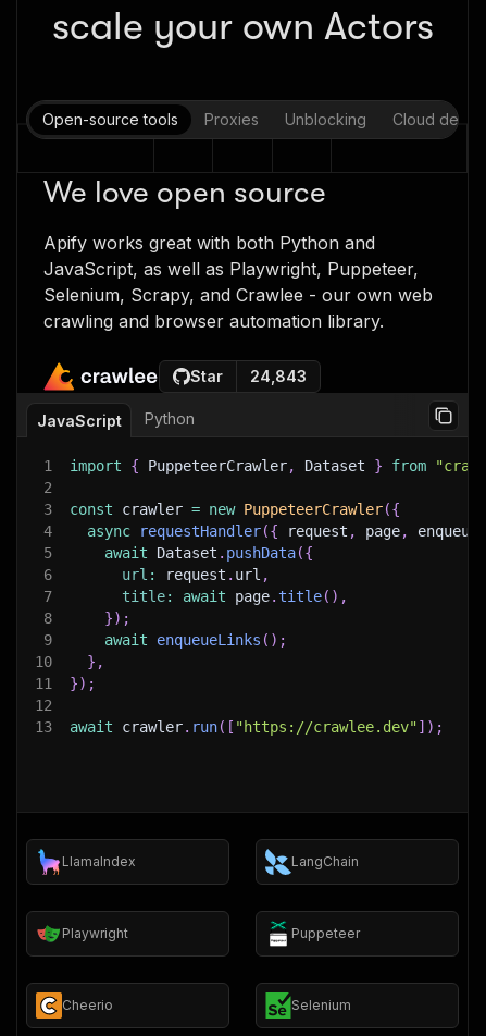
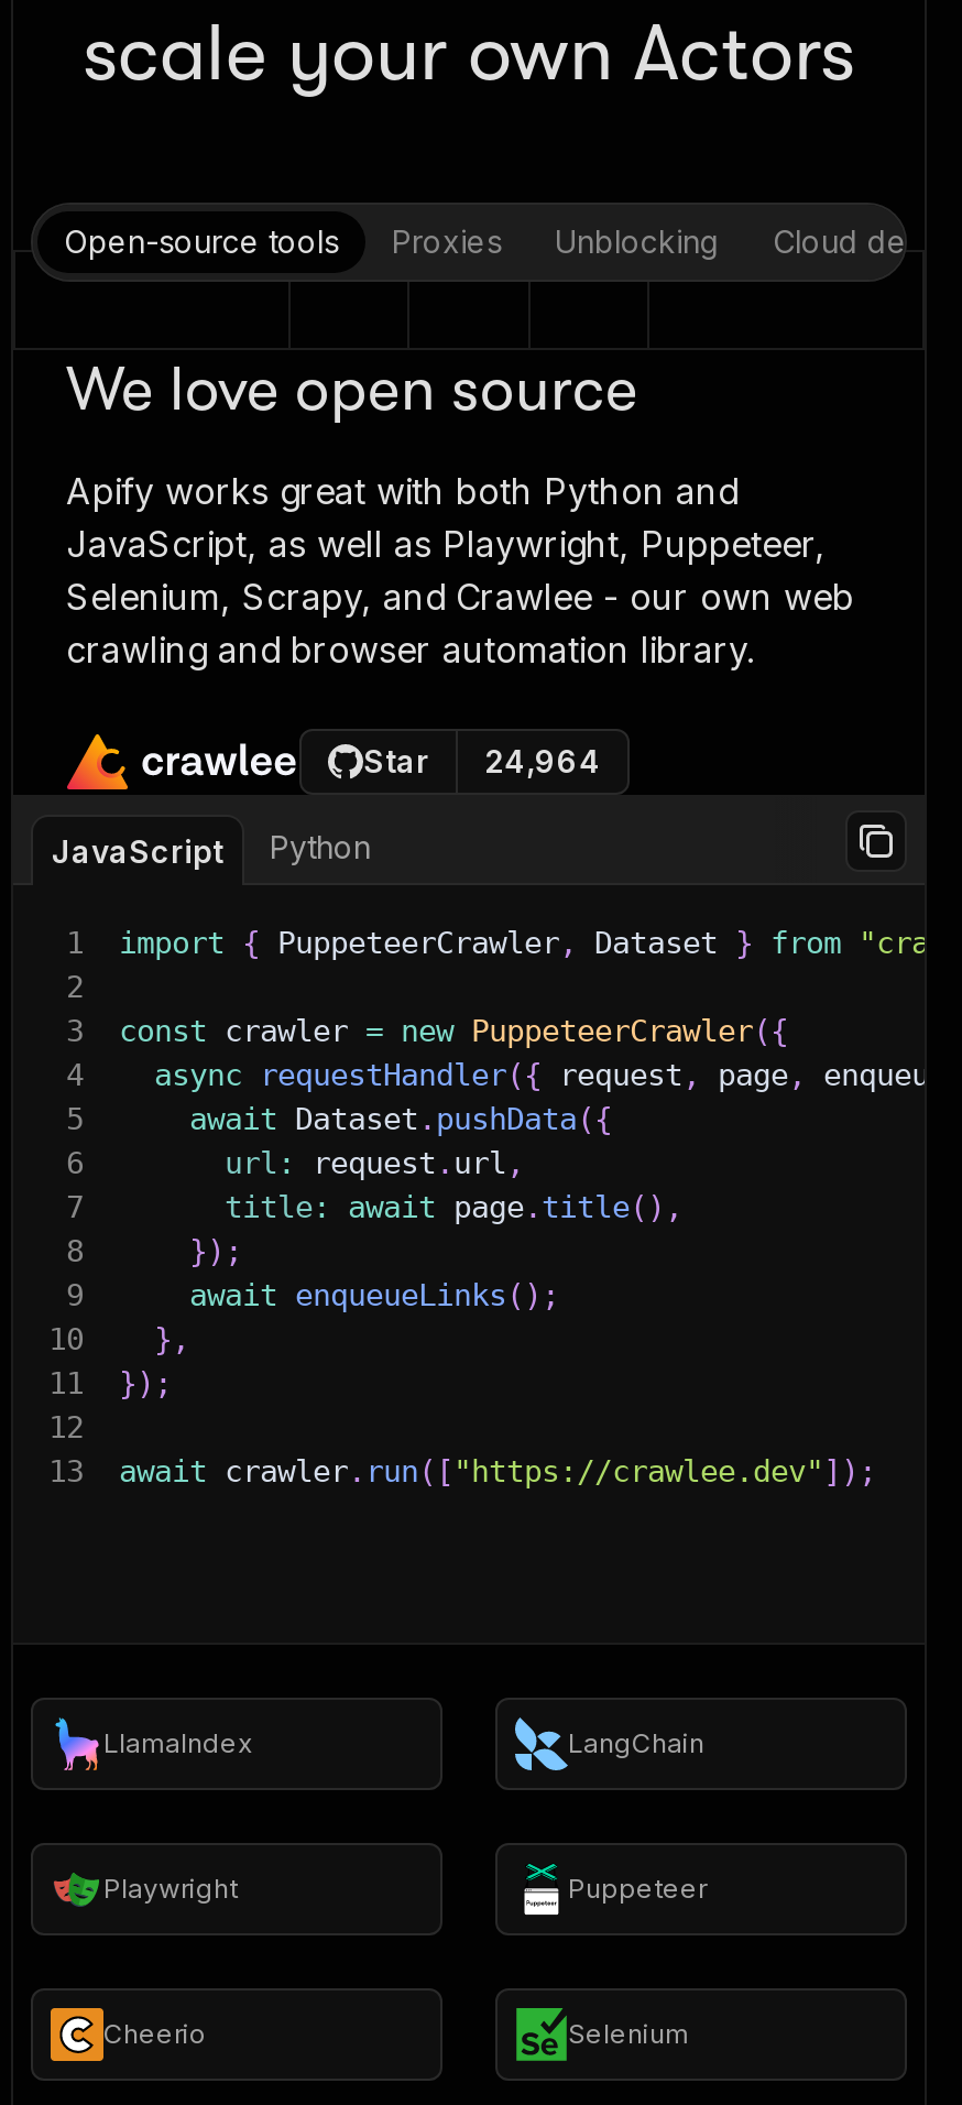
- Star 24,843
+ Star 24,964
